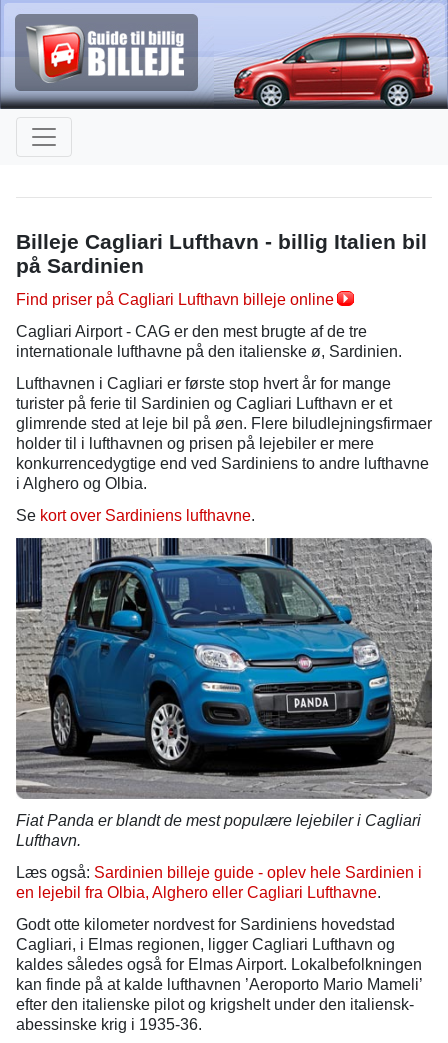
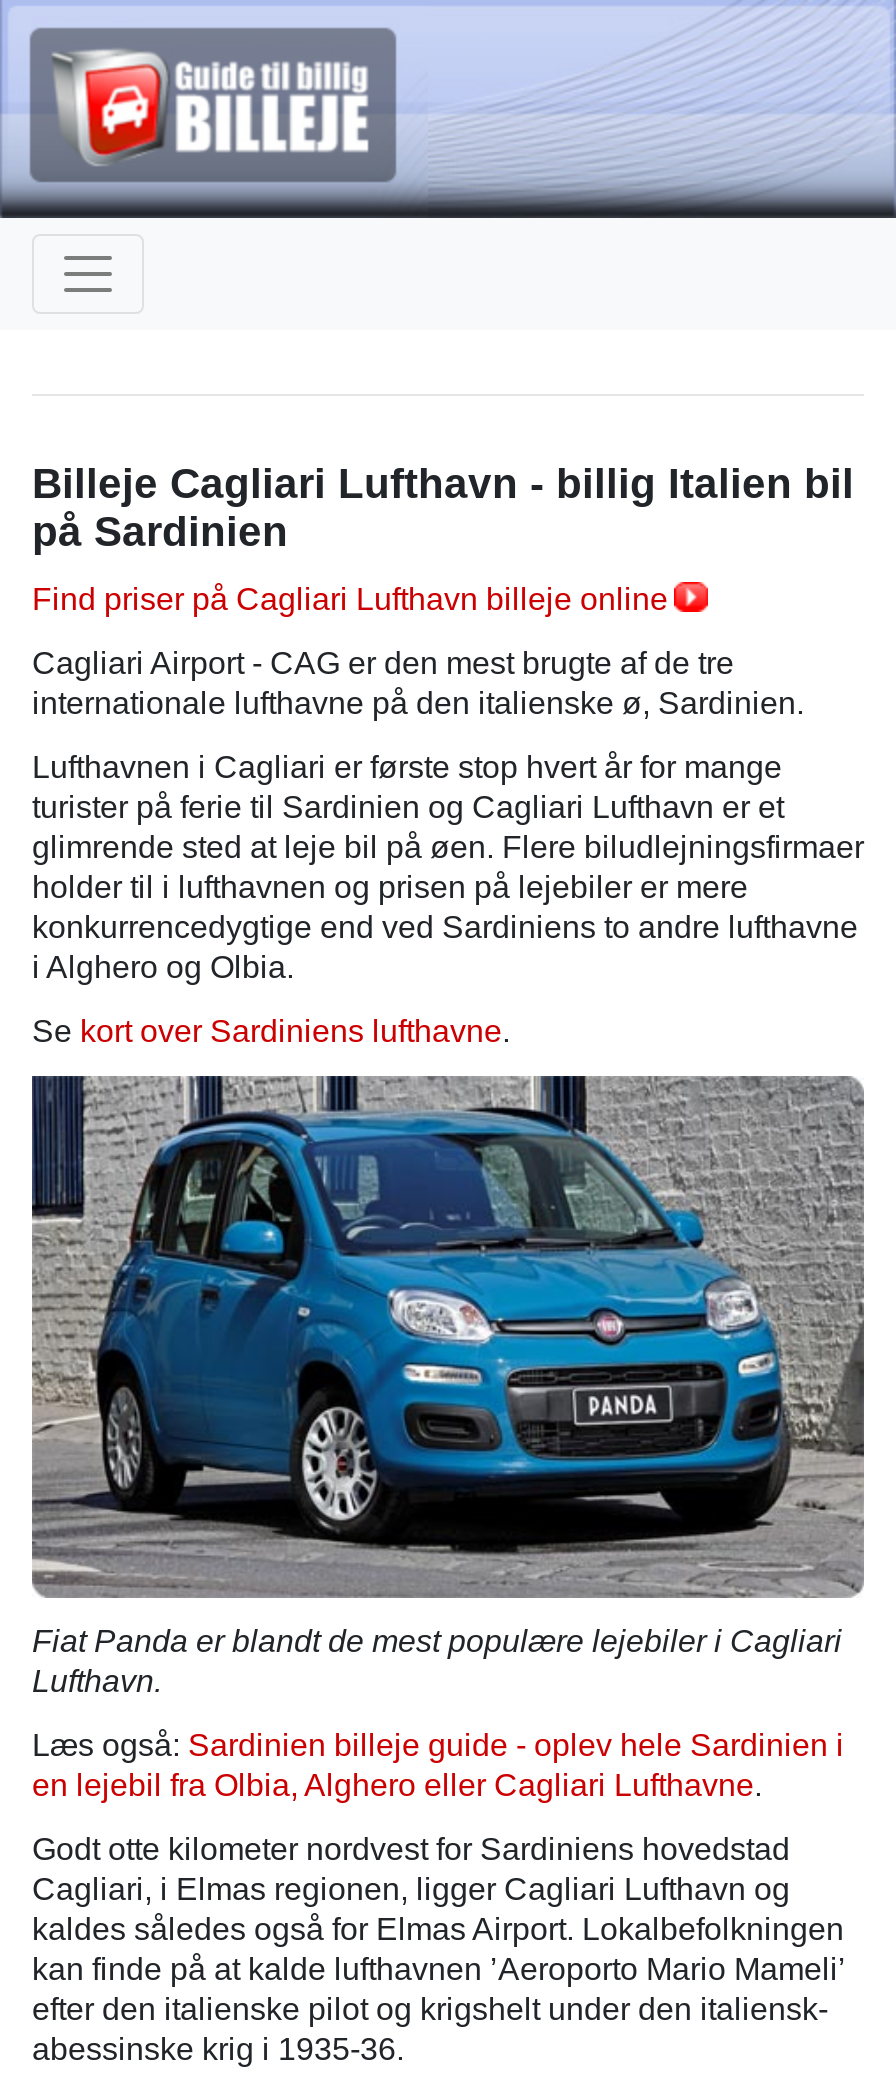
- [image]
+ [image]
